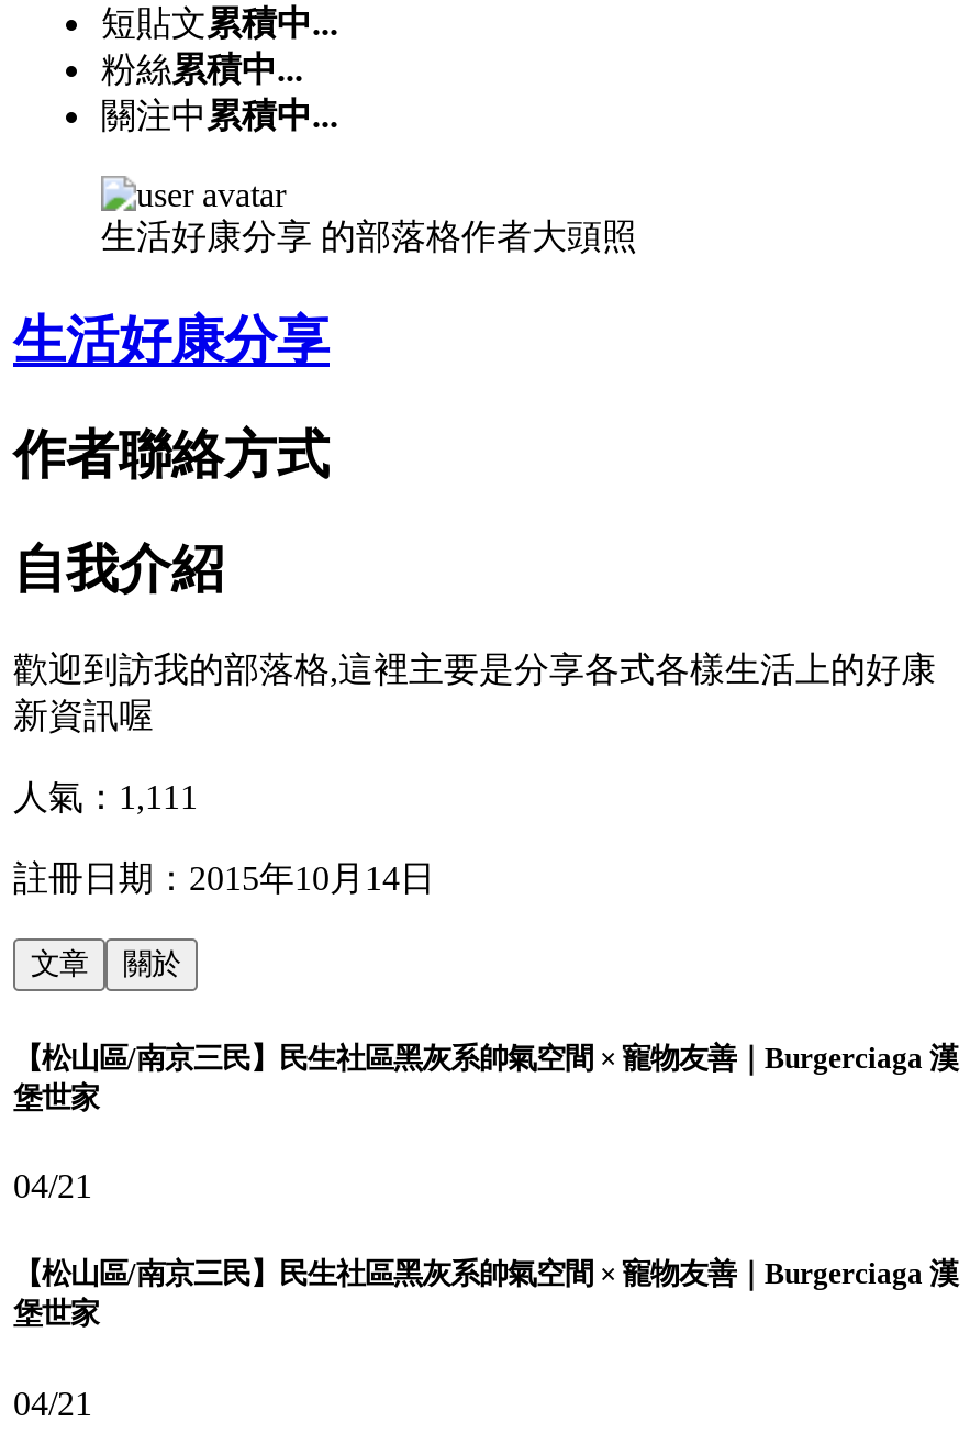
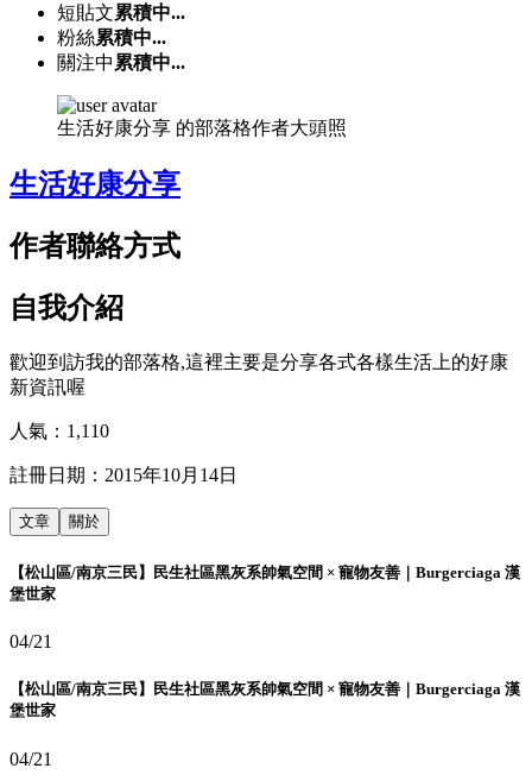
- 人氣：1,111
+ 人氣：1,110
